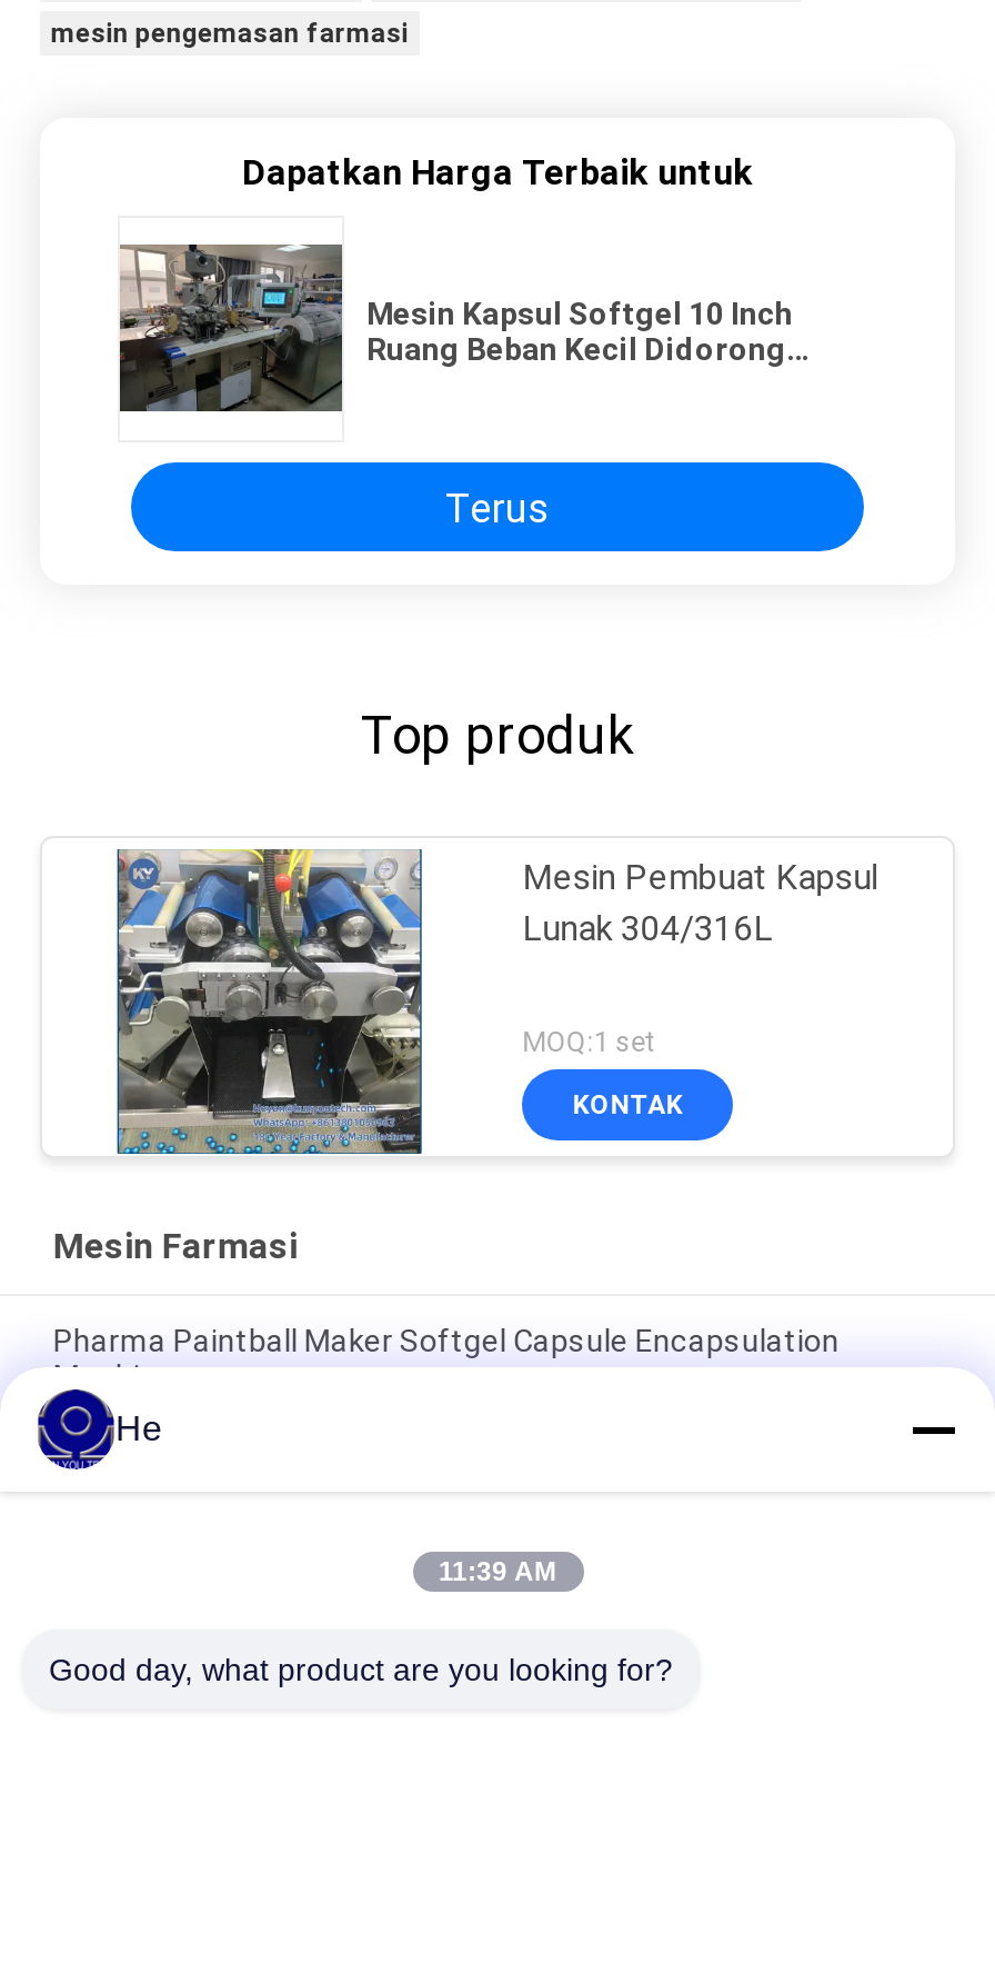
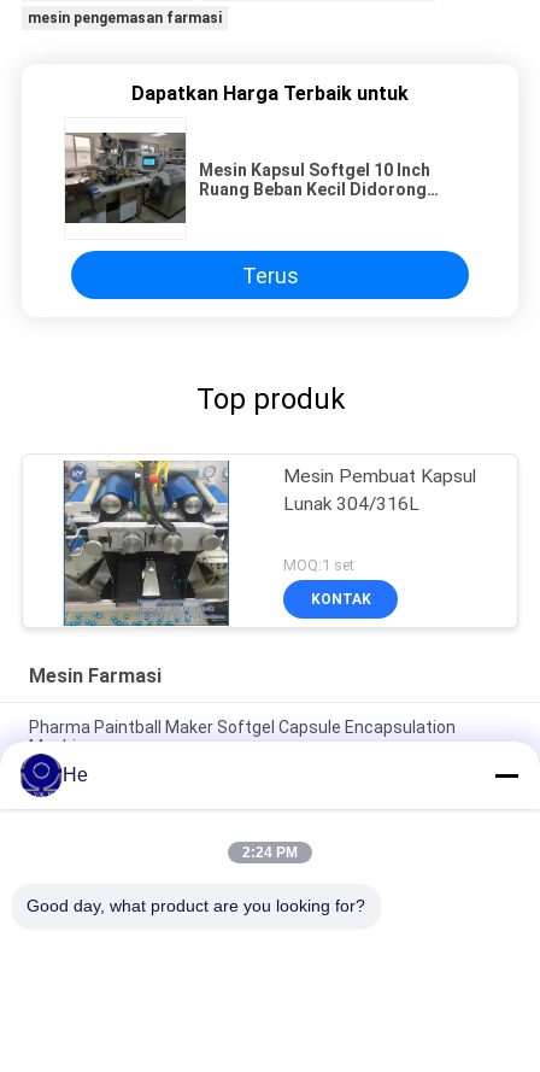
- 11:39 AM
+ 2:24 PM
